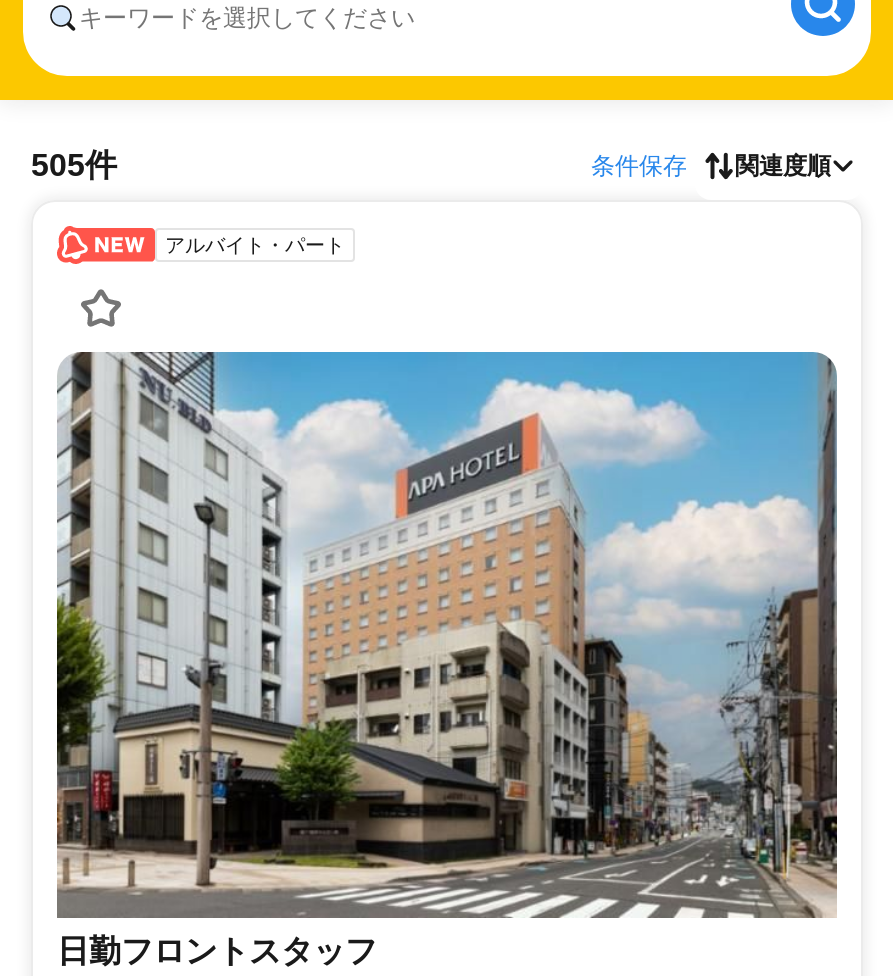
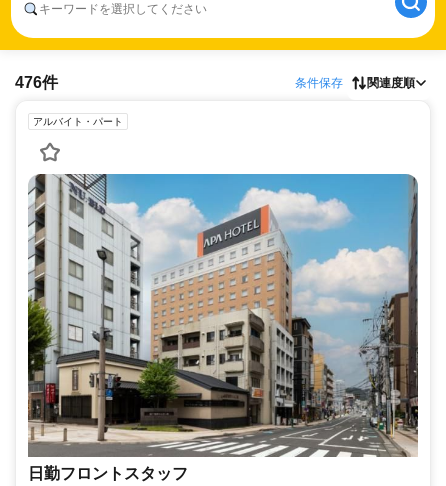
- 505件
+ 476件
